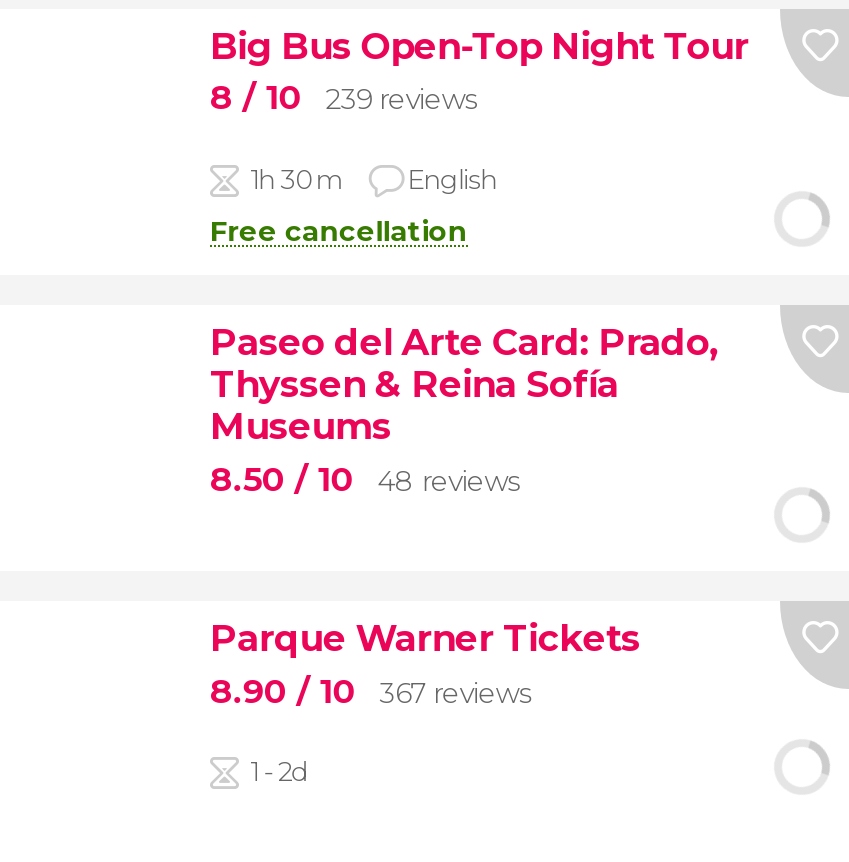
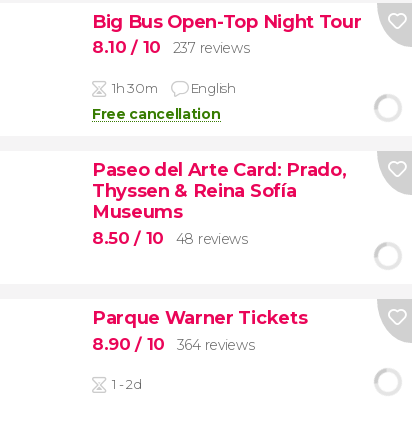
- 8 / 10
+ 8.10 / 10

- 239 reviews
+ 237 reviews

- 8.90 / 10 367 reviews
+ 8.90 / 10 364 reviews
